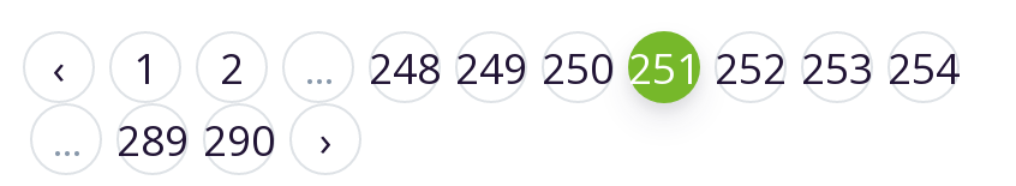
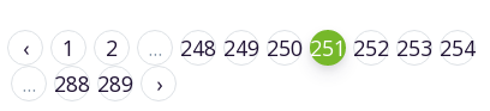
- 289 290
+ 288 289
